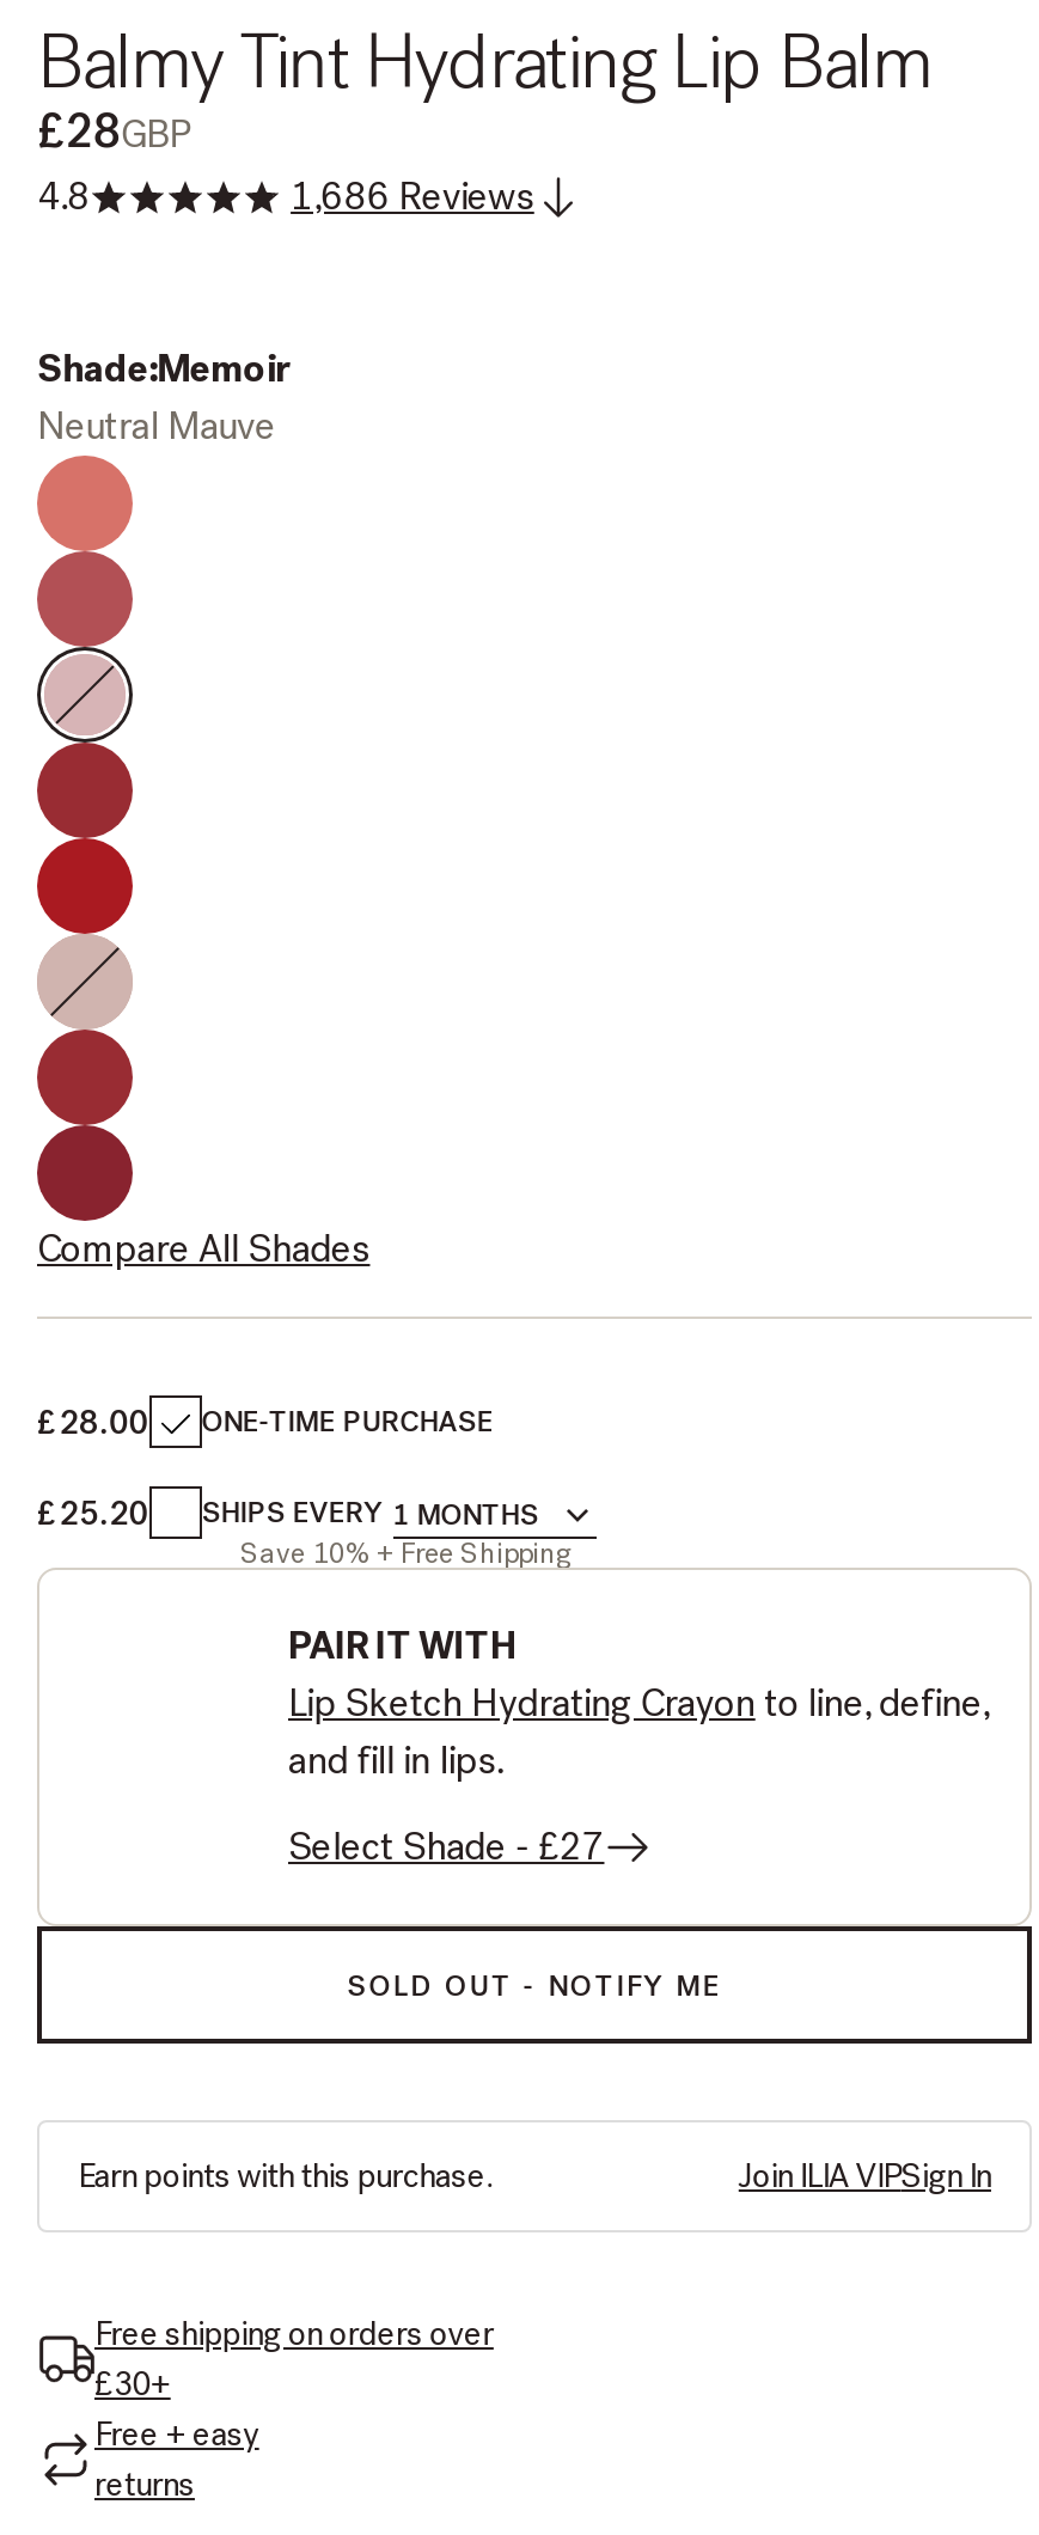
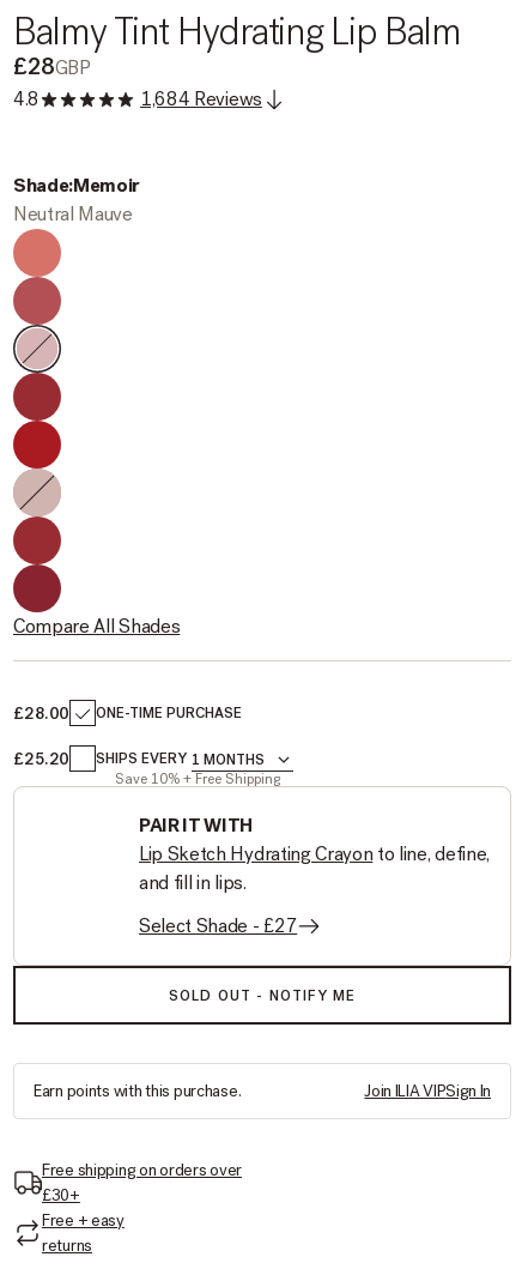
- 1,686 Reviews
+ 1,684 Reviews
